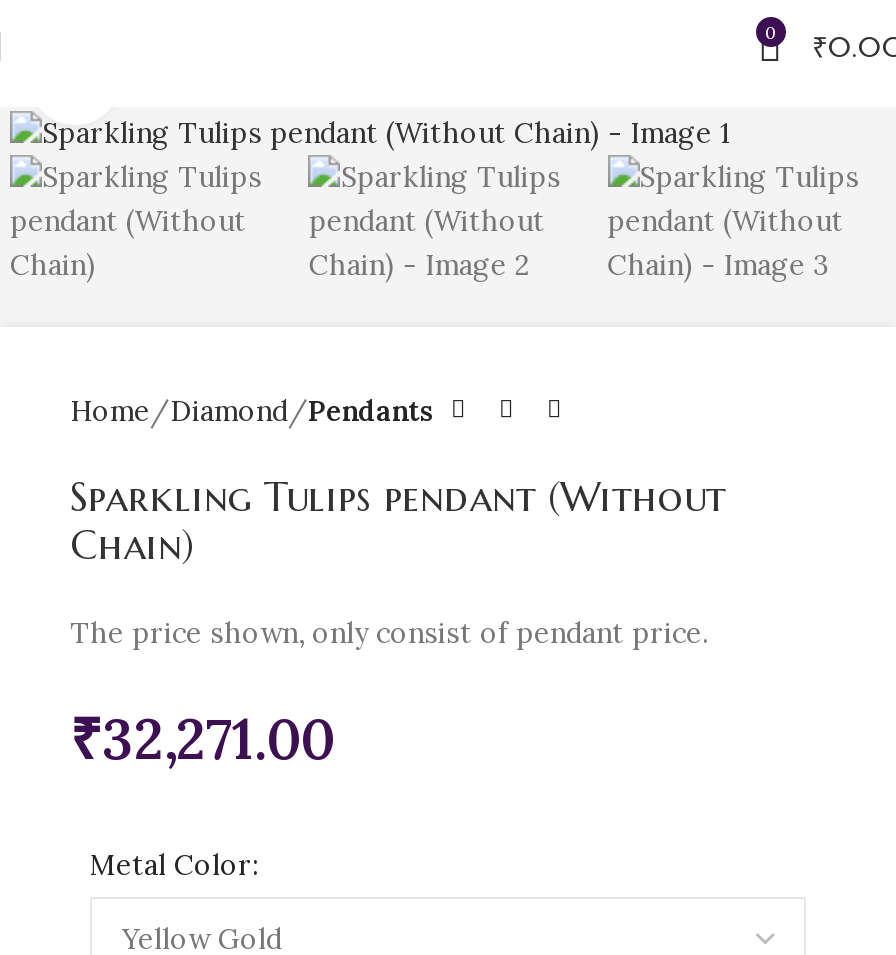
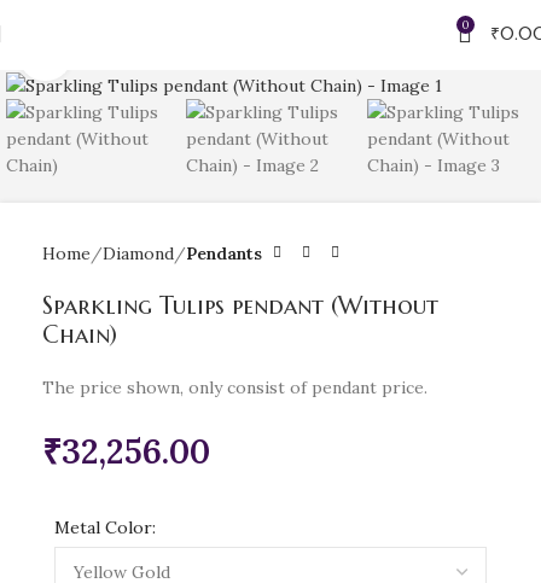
- ₹32,271.00
+ ₹32,256.00
